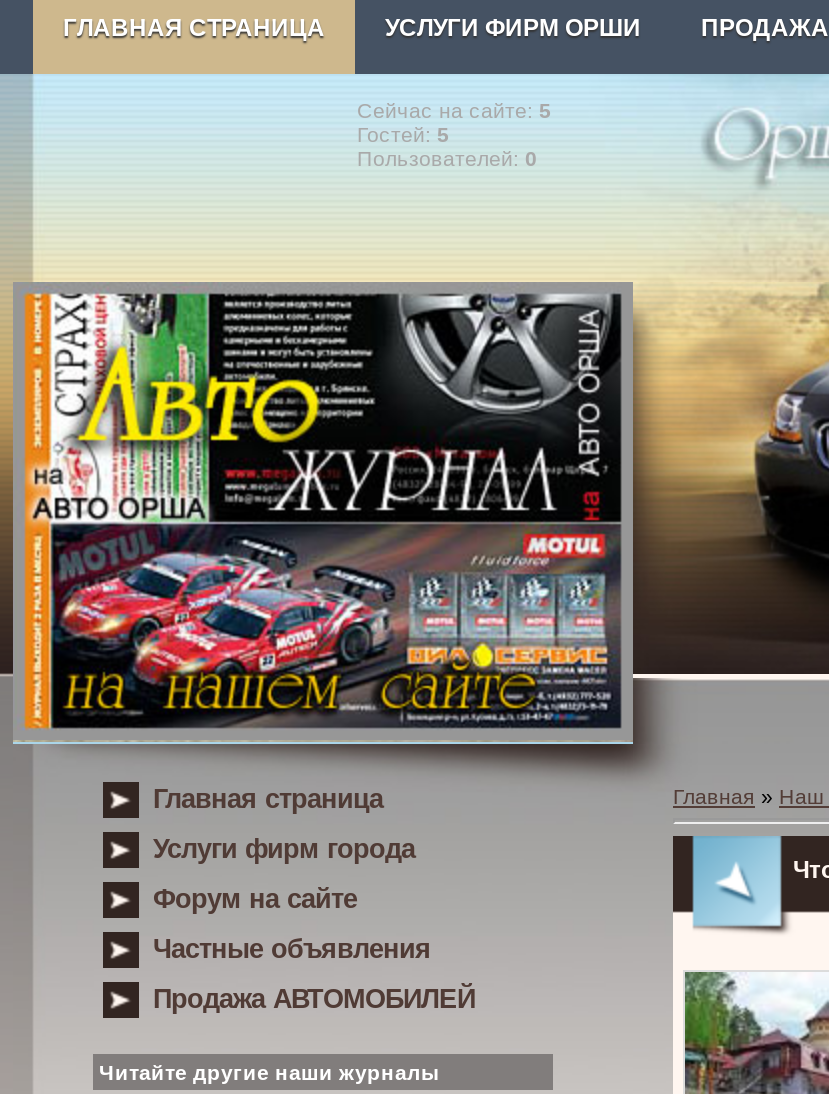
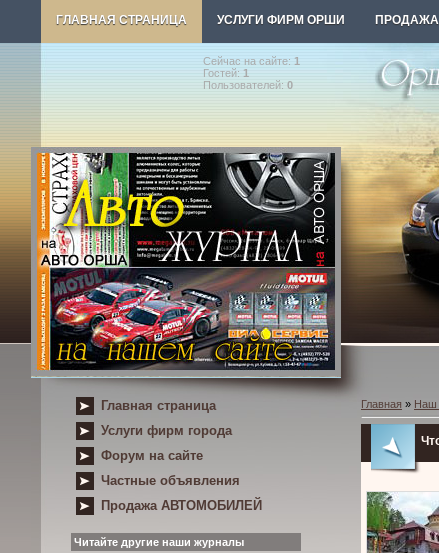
- Сейчас на сайте: 5
+ Сейчас на сайте: 1

- Гостей: 5
+ Гостей: 1
